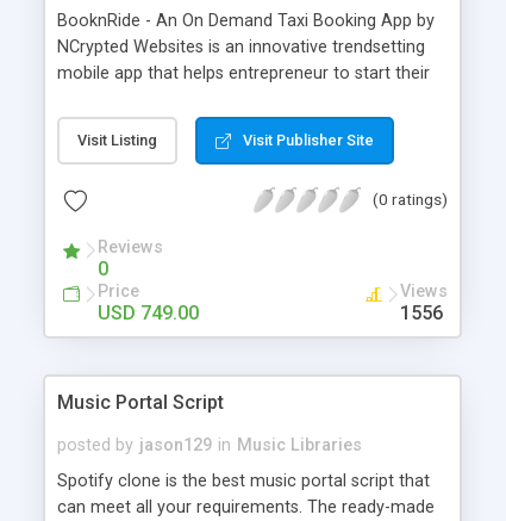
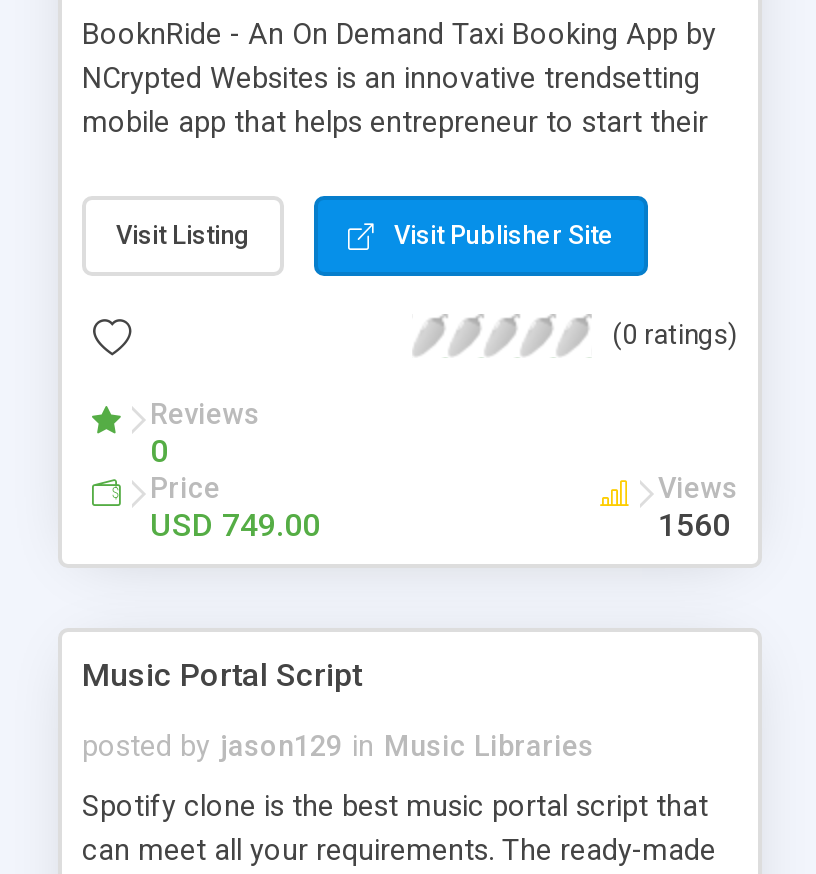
- 1556
+ 1560
